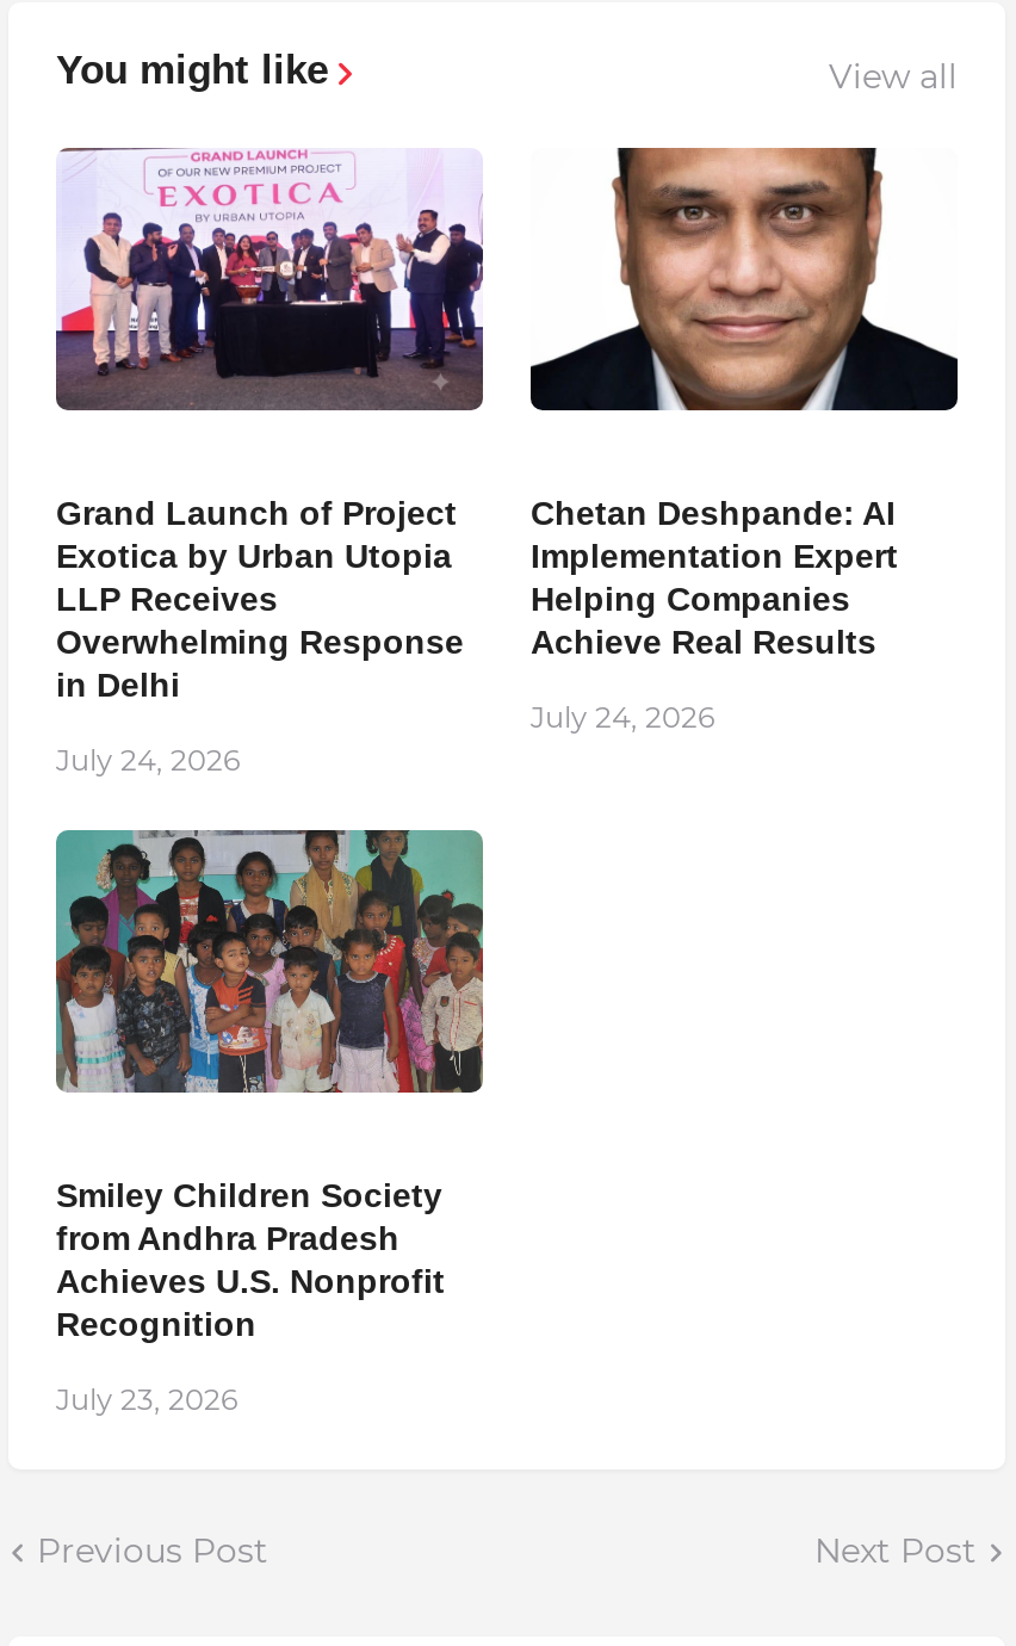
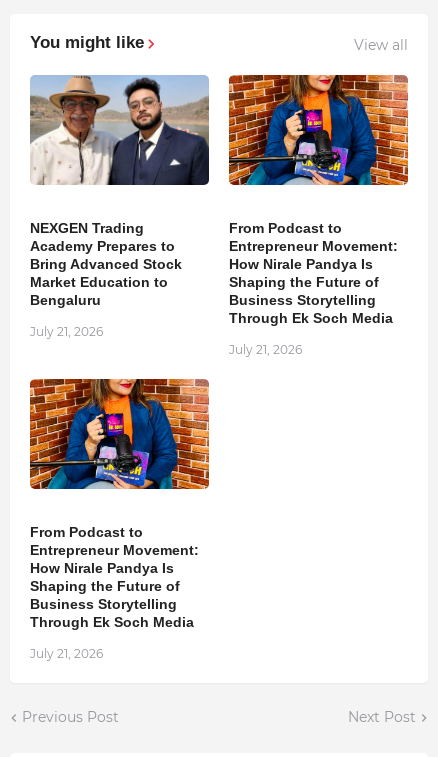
- [image]
- Grand Launch of Project
- Exotica by Urban Utopia
- LLP Receives
- Overwhelming Response
- in Delhi
+ [image]
+ NEXGEN Trading
+ Academy Prepares to
+ Bring Advanced Stock
+ Market Education to
+ Bengaluru

- [image]
+ [image]

- Chetan Deshpande: AI
- Implementation Expert
- Helping Companies
- Achieve Real Results
+ From Podcast to
+ Entrepreneur Movement:
+ How Nirale Pandya Is
+ Shaping the Future of
+ Business Storytelling
+ Through Ek Soch Media

- July 24, 2026
+ July 21, 2026

- July 24, 2026
+ July 21, 2026

- [image]
- Smiley Children Society
- from Andhra Pradesh
- Achieves U.S. Nonprofit
- Recognition
+ [image]
+ From Podcast to
+ Entrepreneur Movement:
+ How Nirale Pandya Is
+ Shaping the Future of
+ Business Storytelling
+ Through Ek Soch Media

- July 23, 2026
+ July 21, 2026
